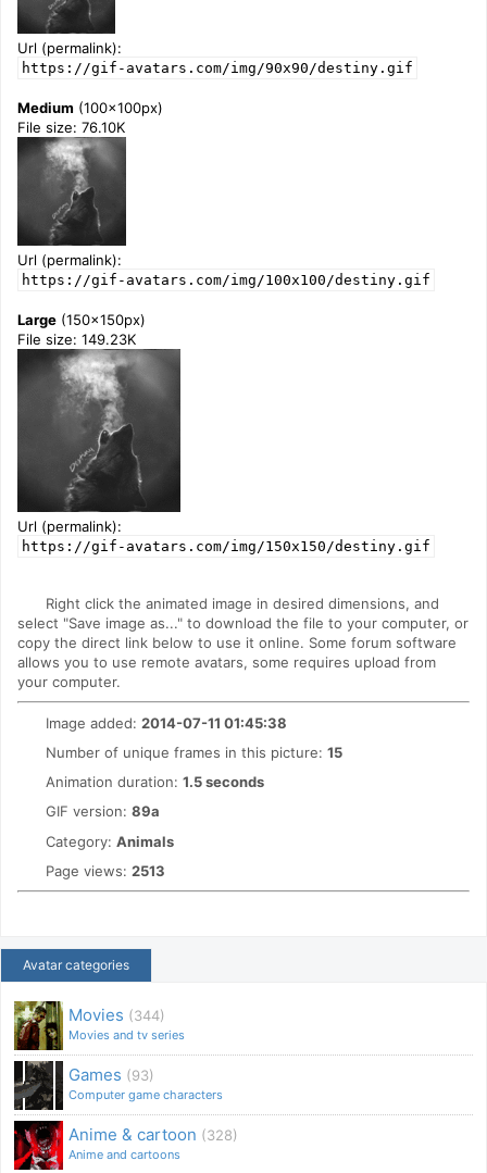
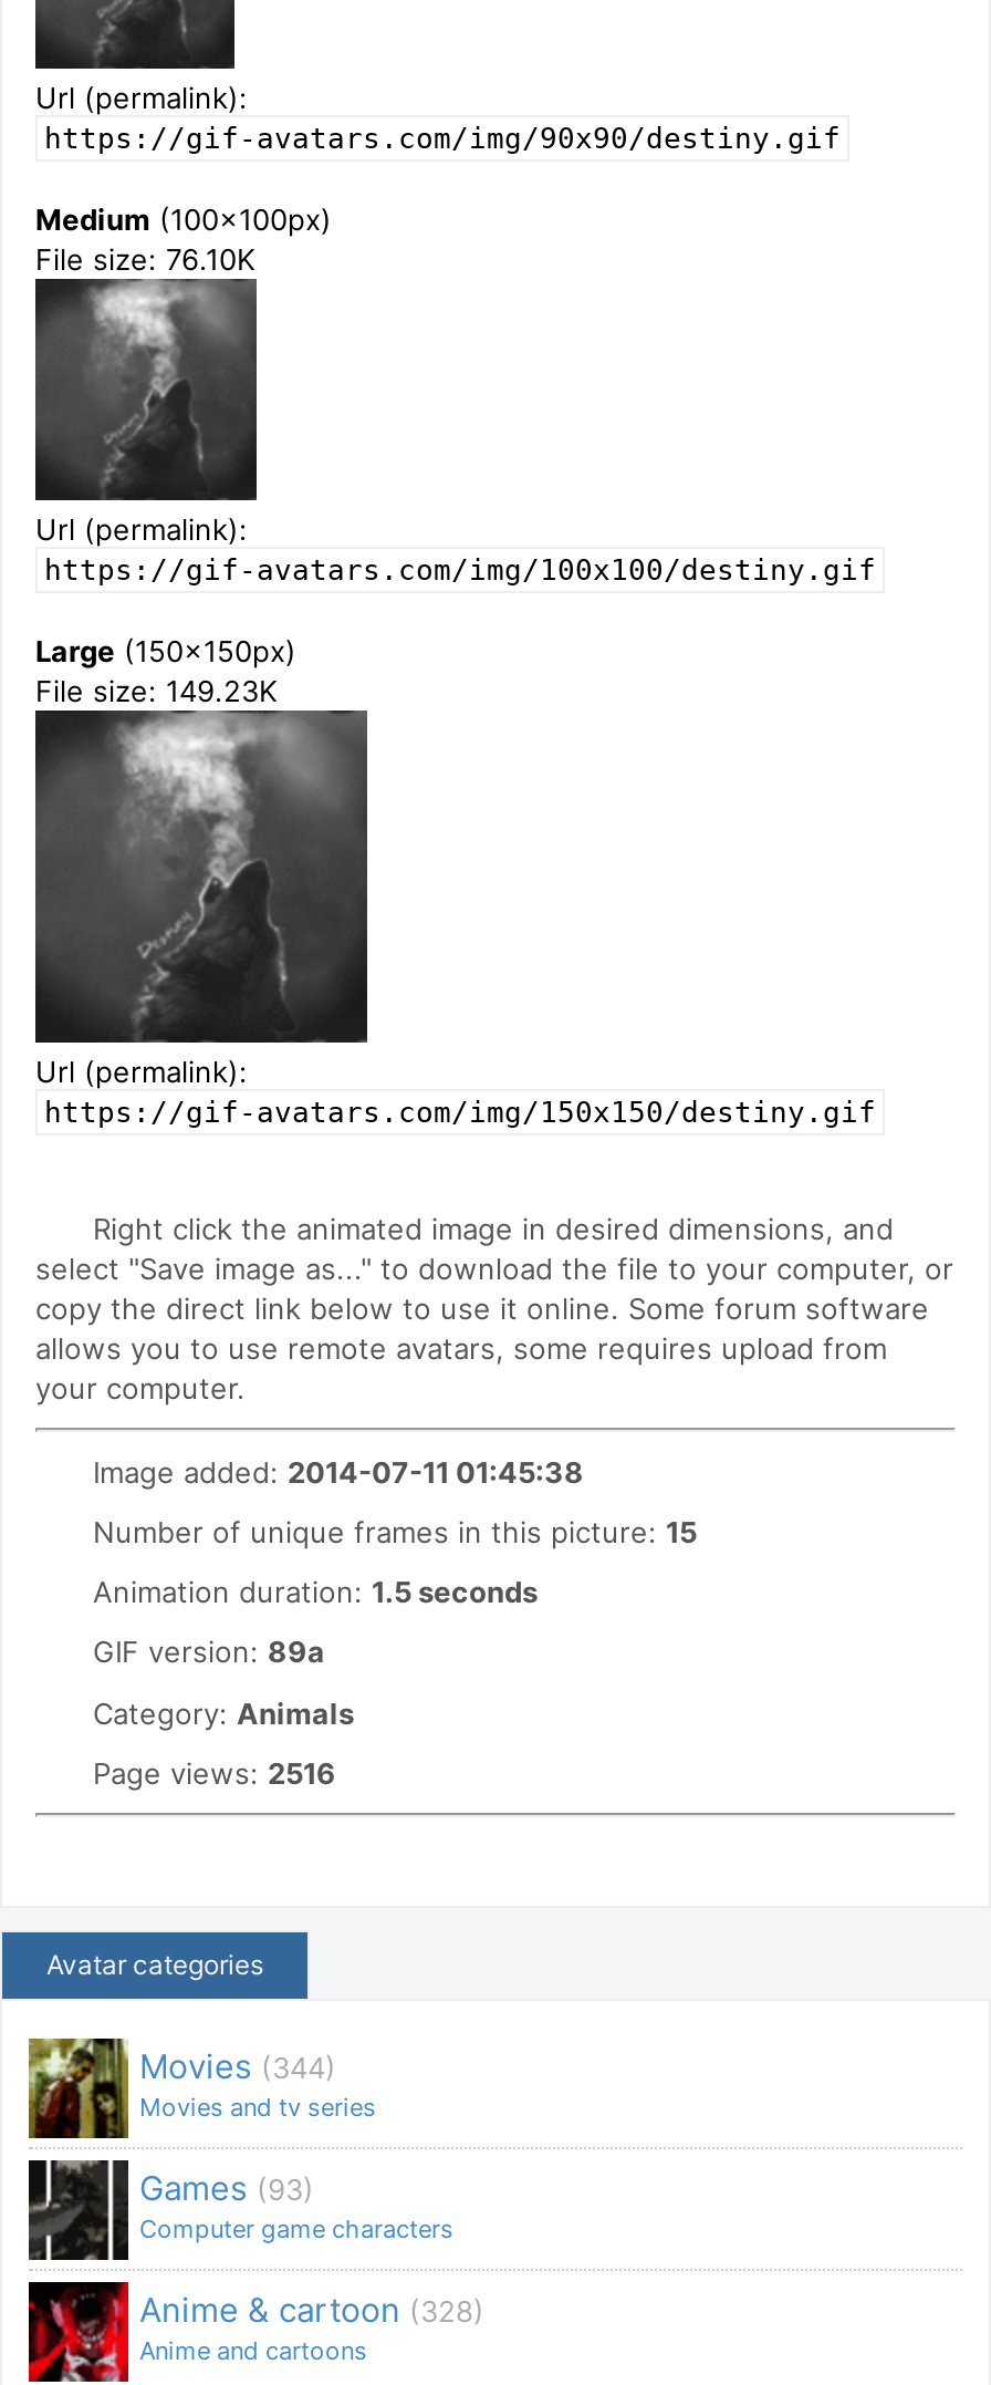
- Page views: 2513
+ Page views: 2516
